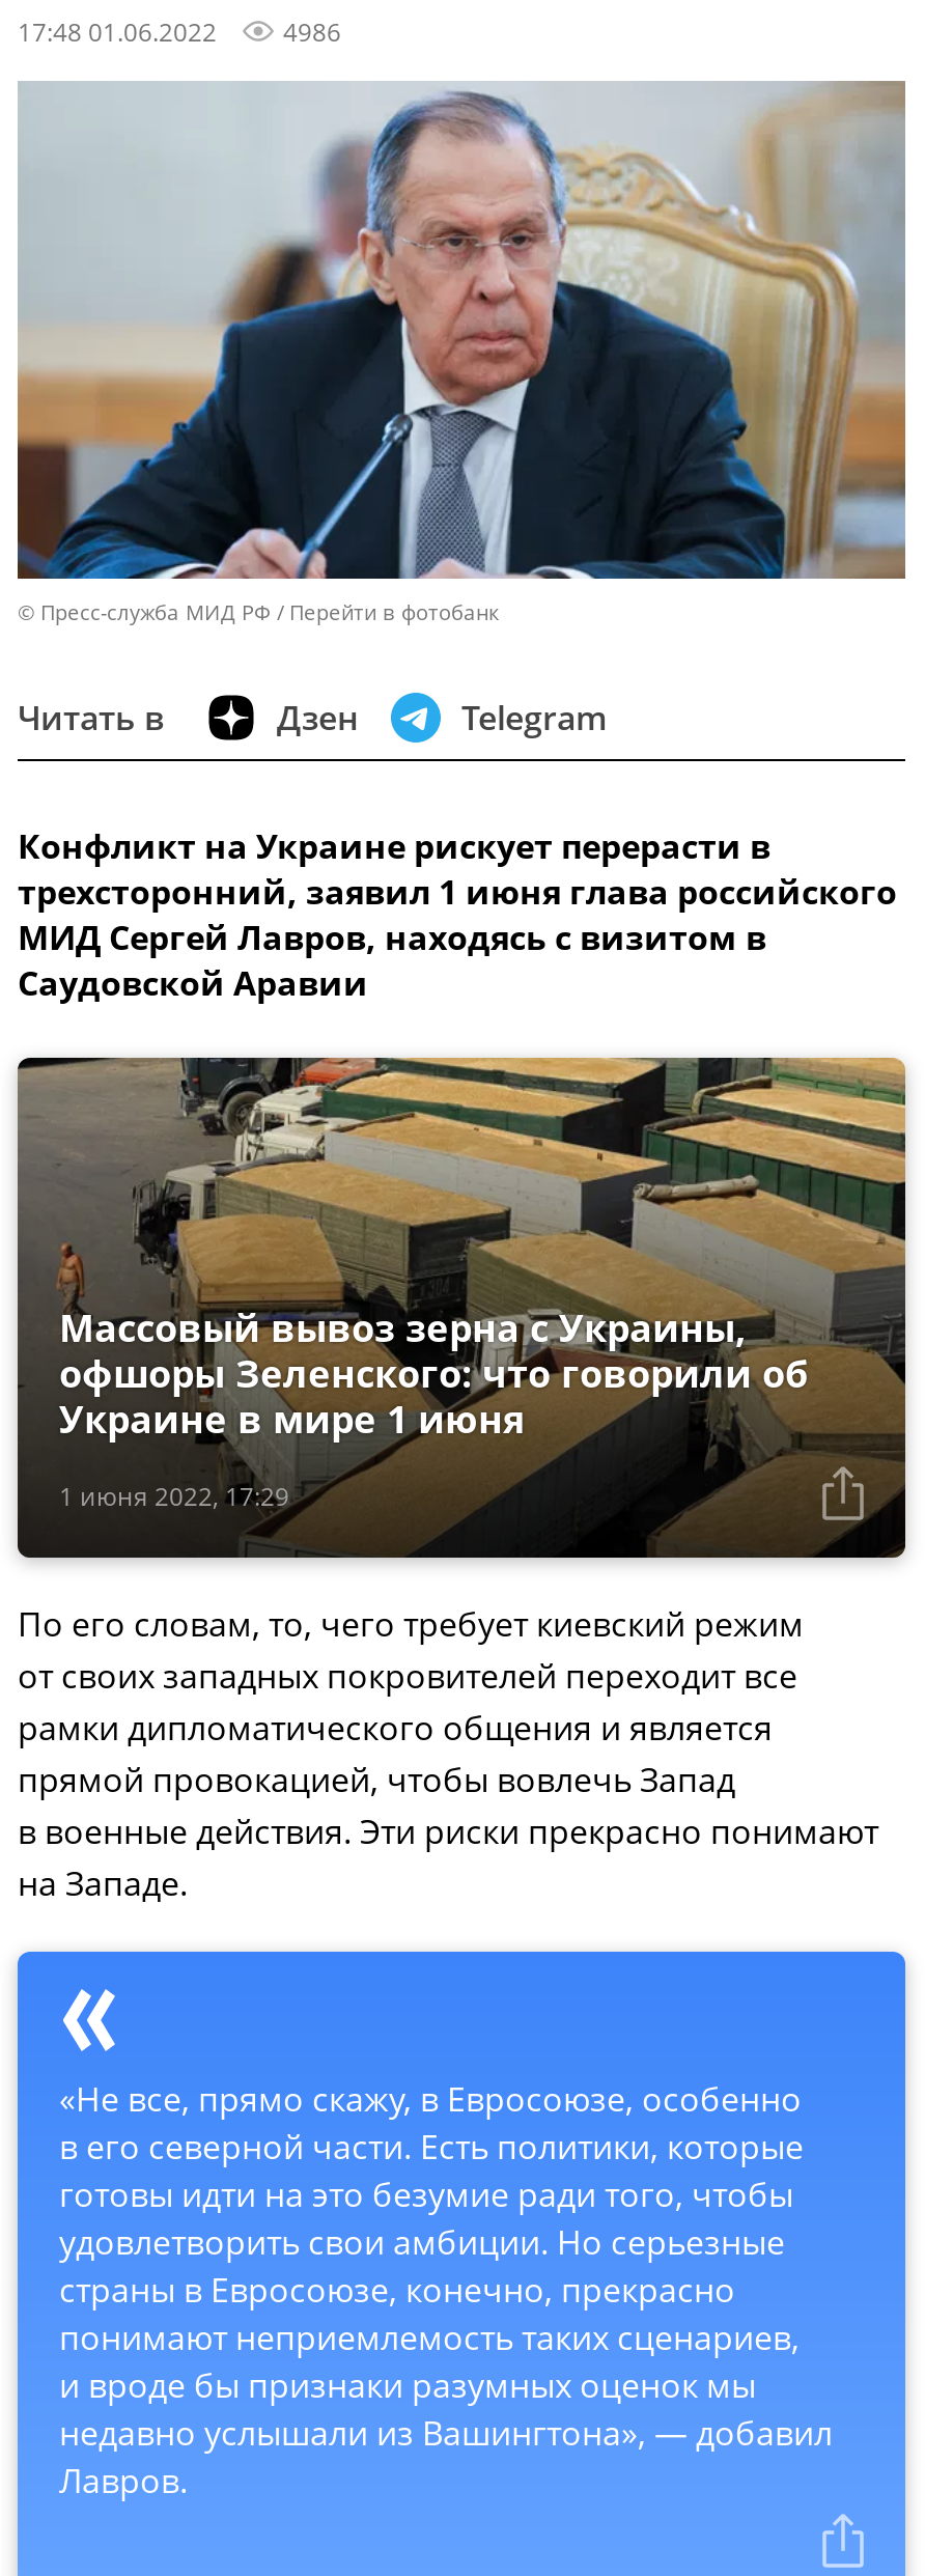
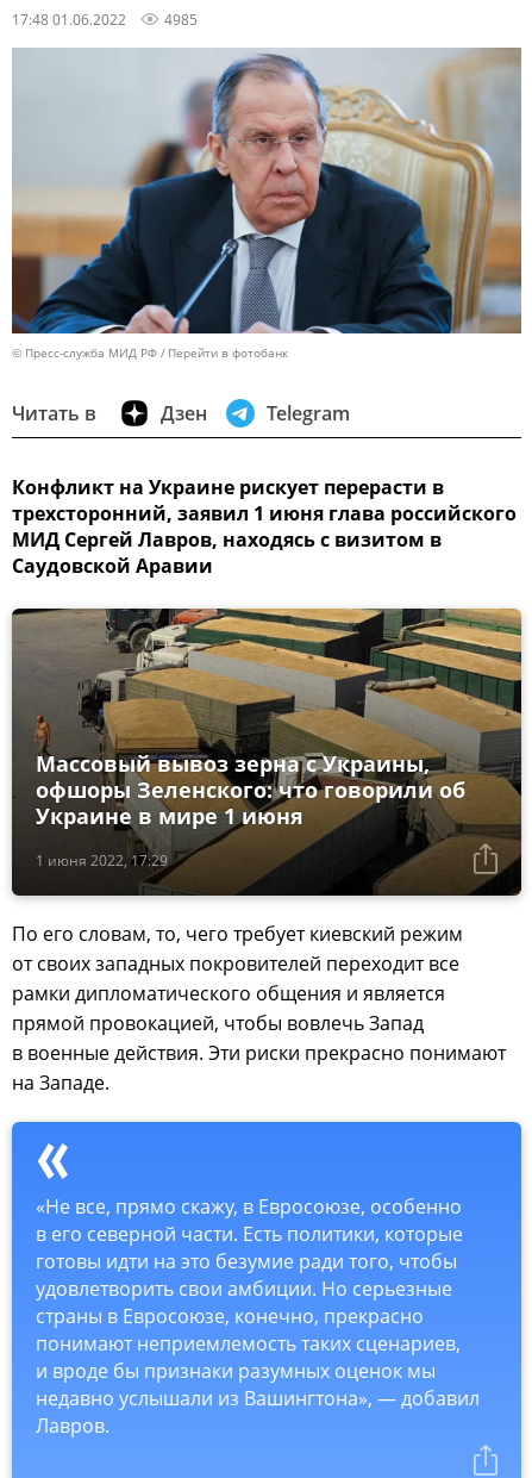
- 17:48 01.06.2022 4986
+ 17:48 01.06.2022 4985
